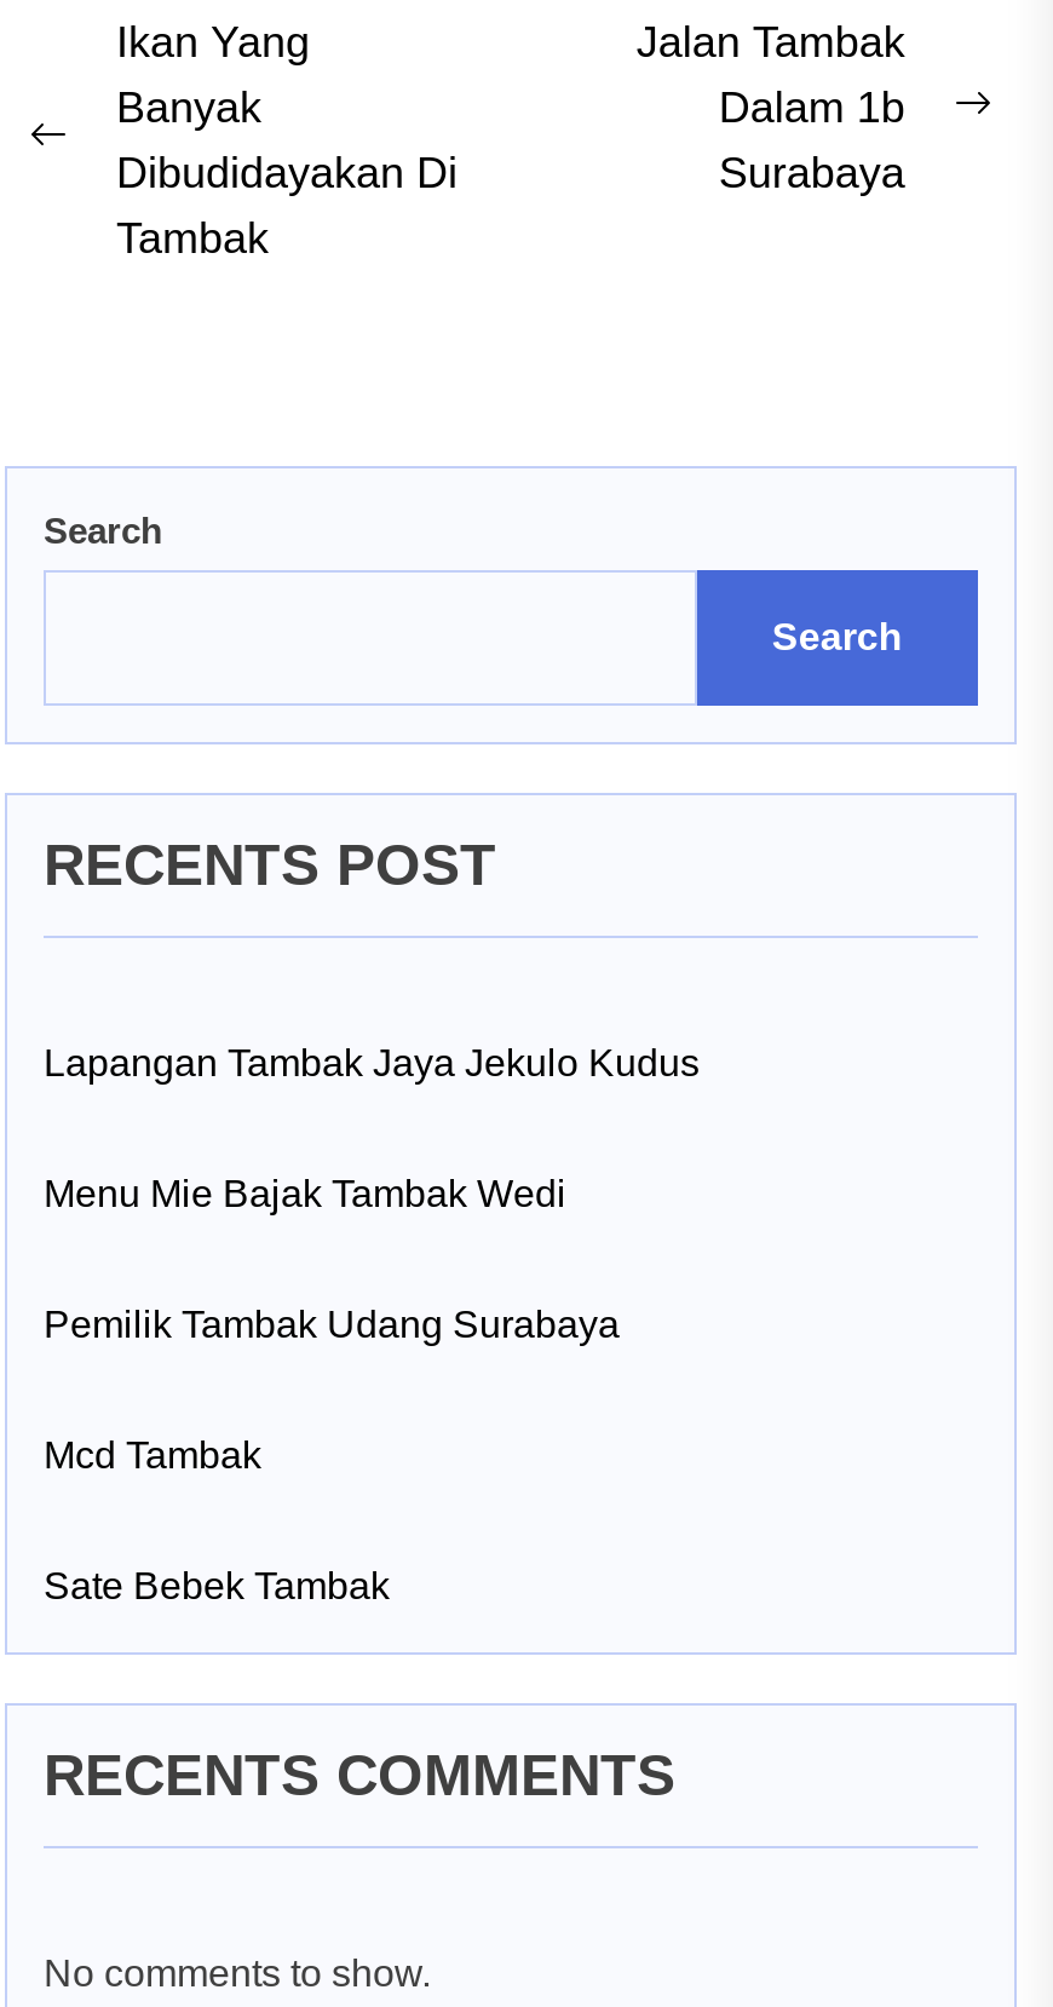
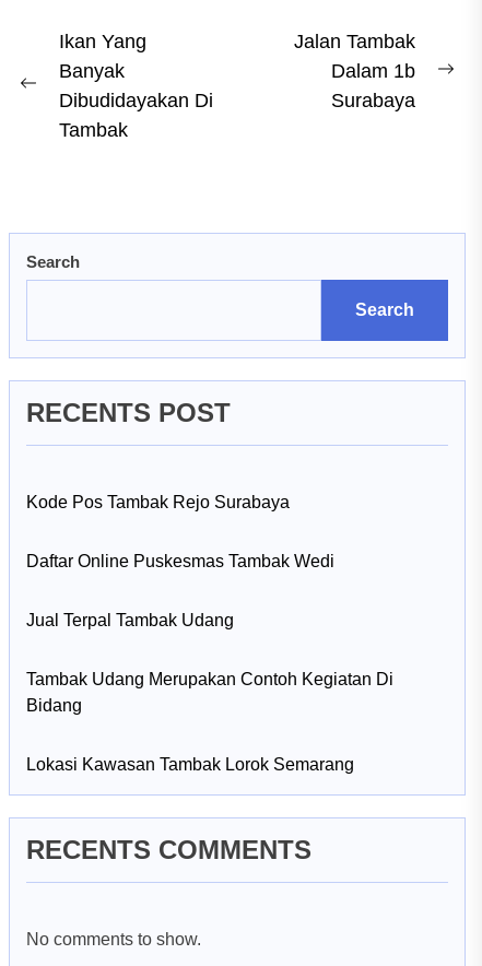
- Lapangan Tambak Jaya Jekulo Kudus
+ Kode Pos Tambak Rejo Surabaya

- Menu Mie Bajak Tambak Wedi
+ Daftar Online Puskesmas Tambak Wedi

- Pemilik Tambak Udang Surabaya
+ Jual Terpal Tambak Udang

- Mcd Tambak
+ Tambak Udang Merupakan Contoh Kegiatan Di
+ Bidang

- Sate Bebek Tambak
+ Lokasi Kawasan Tambak Lorok Semarang
